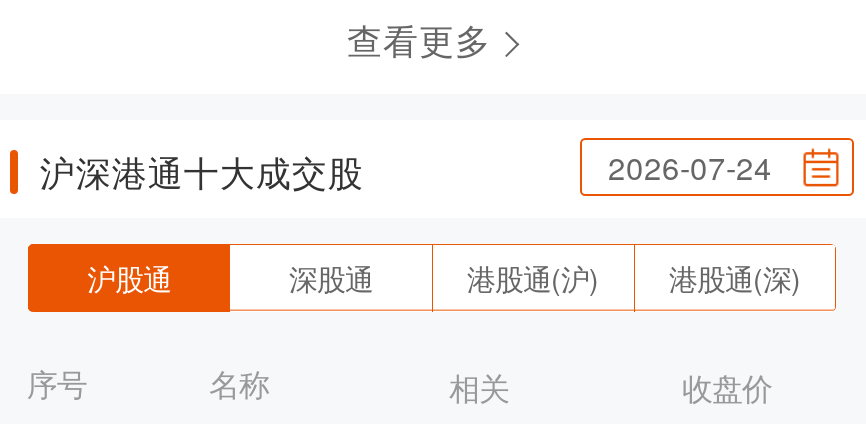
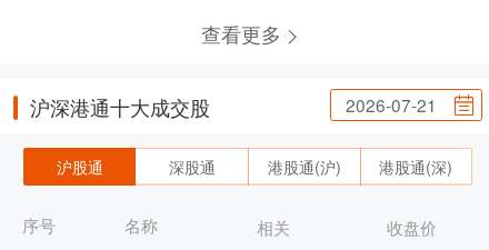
- 2026-07-24
+ 2026-07-21
